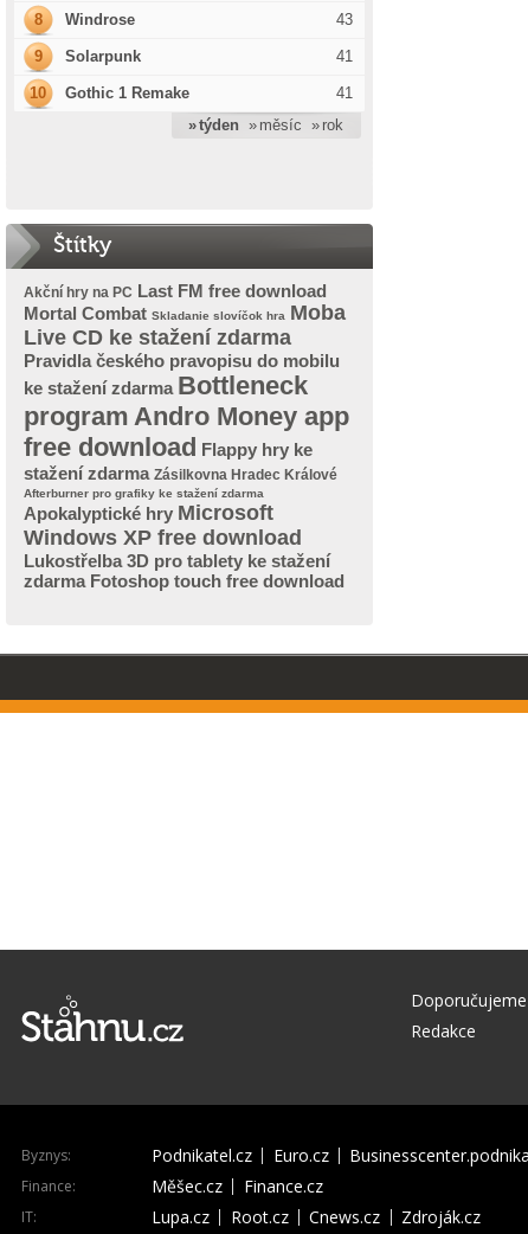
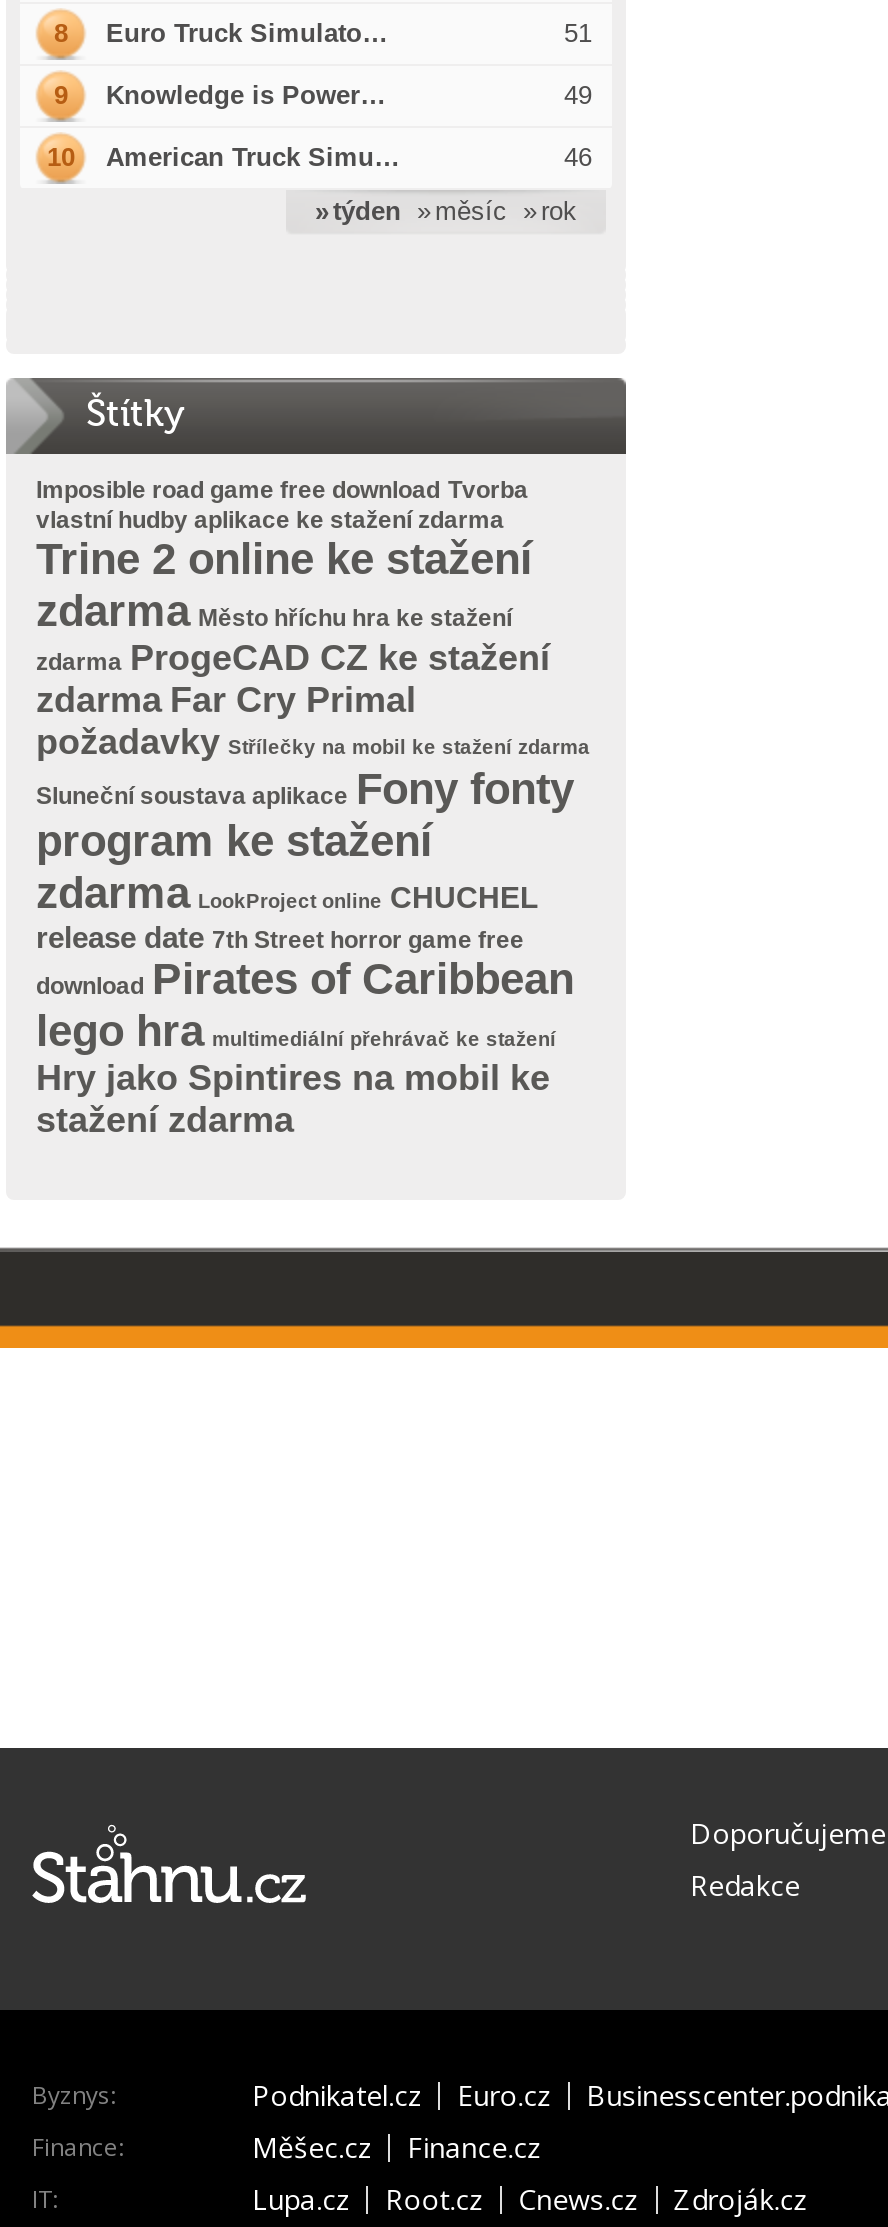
- Windrose
- 43
+ Euro Truck Simulato…
+ 51

- Solarpunk
- 41
+ Knowledge is Power…
+ 49

- Gothic 1 Remake
- 41
+ American Truck Simu…
+ 46

- Akční hry na PC Last FM free download
- Mortal Combat Skladanie slovíčok hra Moba
- Live CD ke stažení zdarma
- Pravidla českého pravopisu do mobilu
- ke stažení zdarma Bottleneck
- program Andro Money app
- free download Flappy hry ke
- stažení zdarma Zásilkovna Hradec Králové
- Afterburner pro grafiky ke stažení zdarma
- Apokalyptické hry Microsoft
- Windows XP free download
- Lukostřelba 3D pro tablety ke stažení
- zdarma Fotoshop touch free download
+ Imposible road game free download Tvorba
+ vlastní hudby aplikace ke stažení zdarma
+ Trine 2 online ke stažení
+ zdarma Město hříchu hra ke stažení
+ zdarma ProgeCAD CZ ke stažení
+ zdarma Far Cry Primal
+ požadavky Střílečky na mobil ke stažení zdarma
+ Sluneční soustava aplikace Fony fonty
+ program ke stažení
+ zdarma LookProject online CHUCHEL
+ release date 7th Street horror game free
+ download Pirates of Caribbean
+ lego hra multimediální přehrávač ke stažení
+ Hry jako Spintires na mobil ke
+ stažení zdarma
